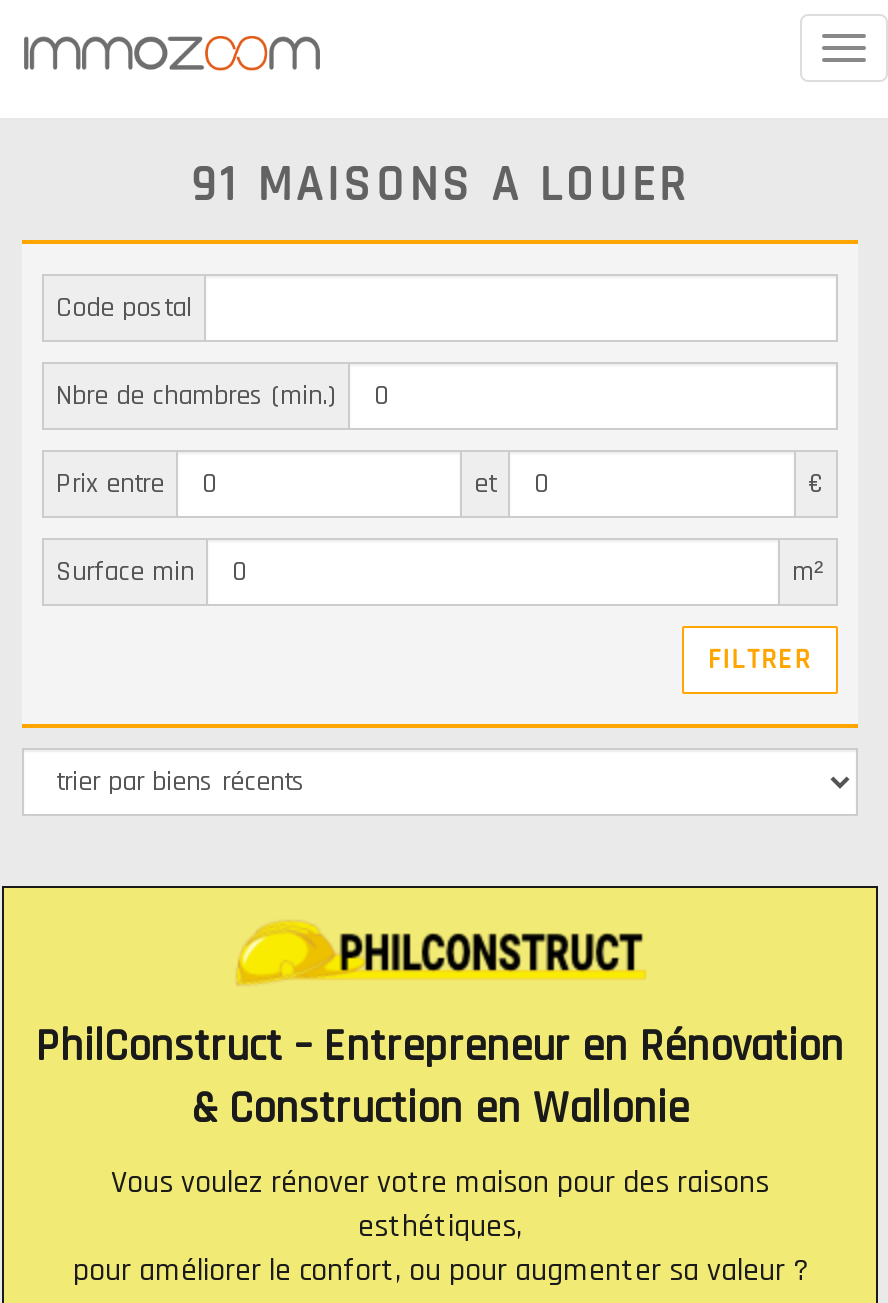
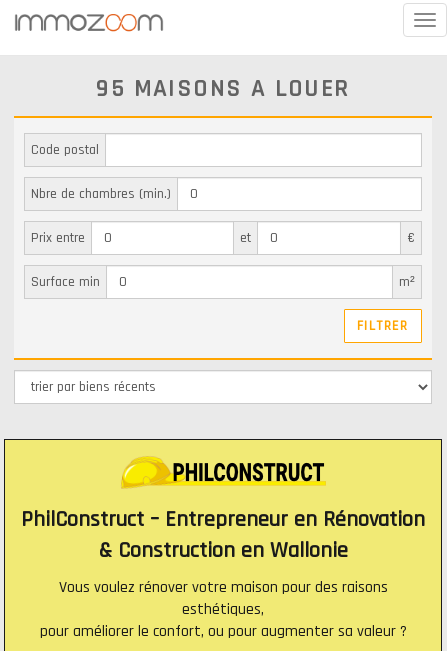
- 91 MAISONS A LOUER
+ 95 MAISONS A LOUER
